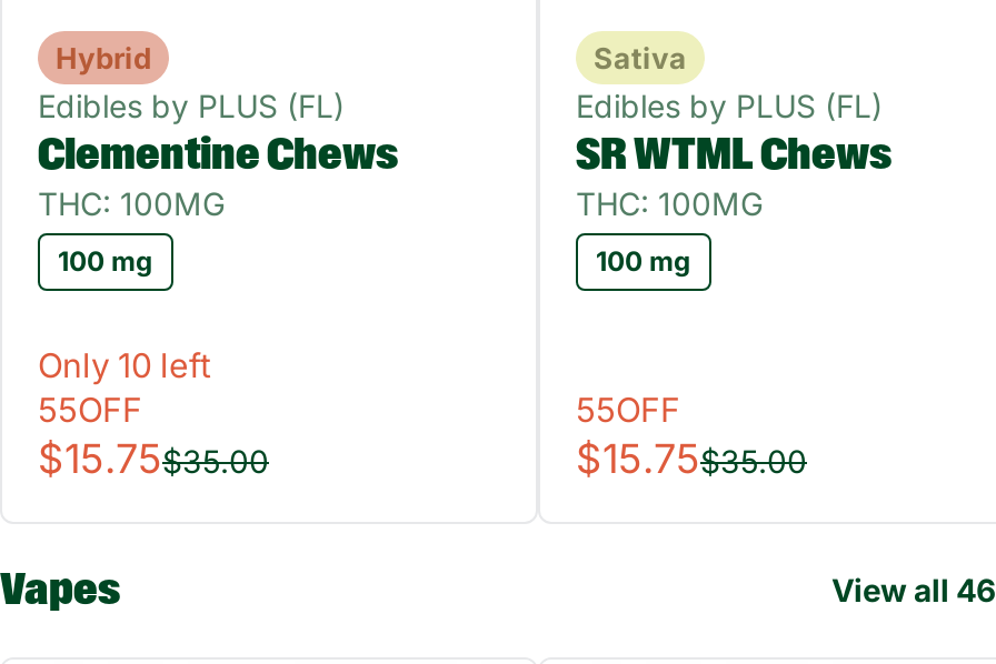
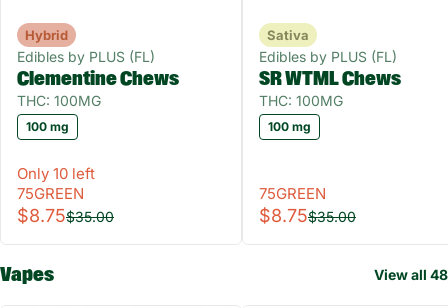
- 55OFF
- $15.75$35.00
+ 75GREEN
+ $8.75$35.00

- 55OFF
- $15.75$35.00
+ 75GREEN
+ $8.75$35.00

- View all 46
+ View all 48
